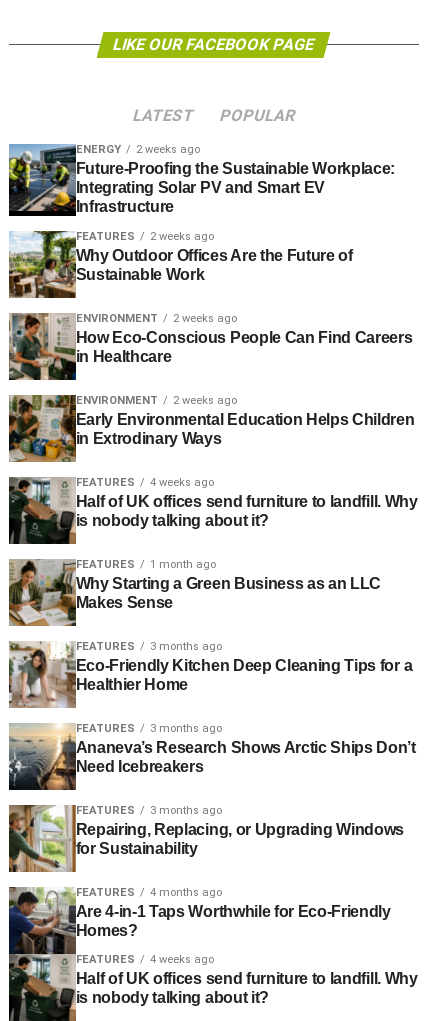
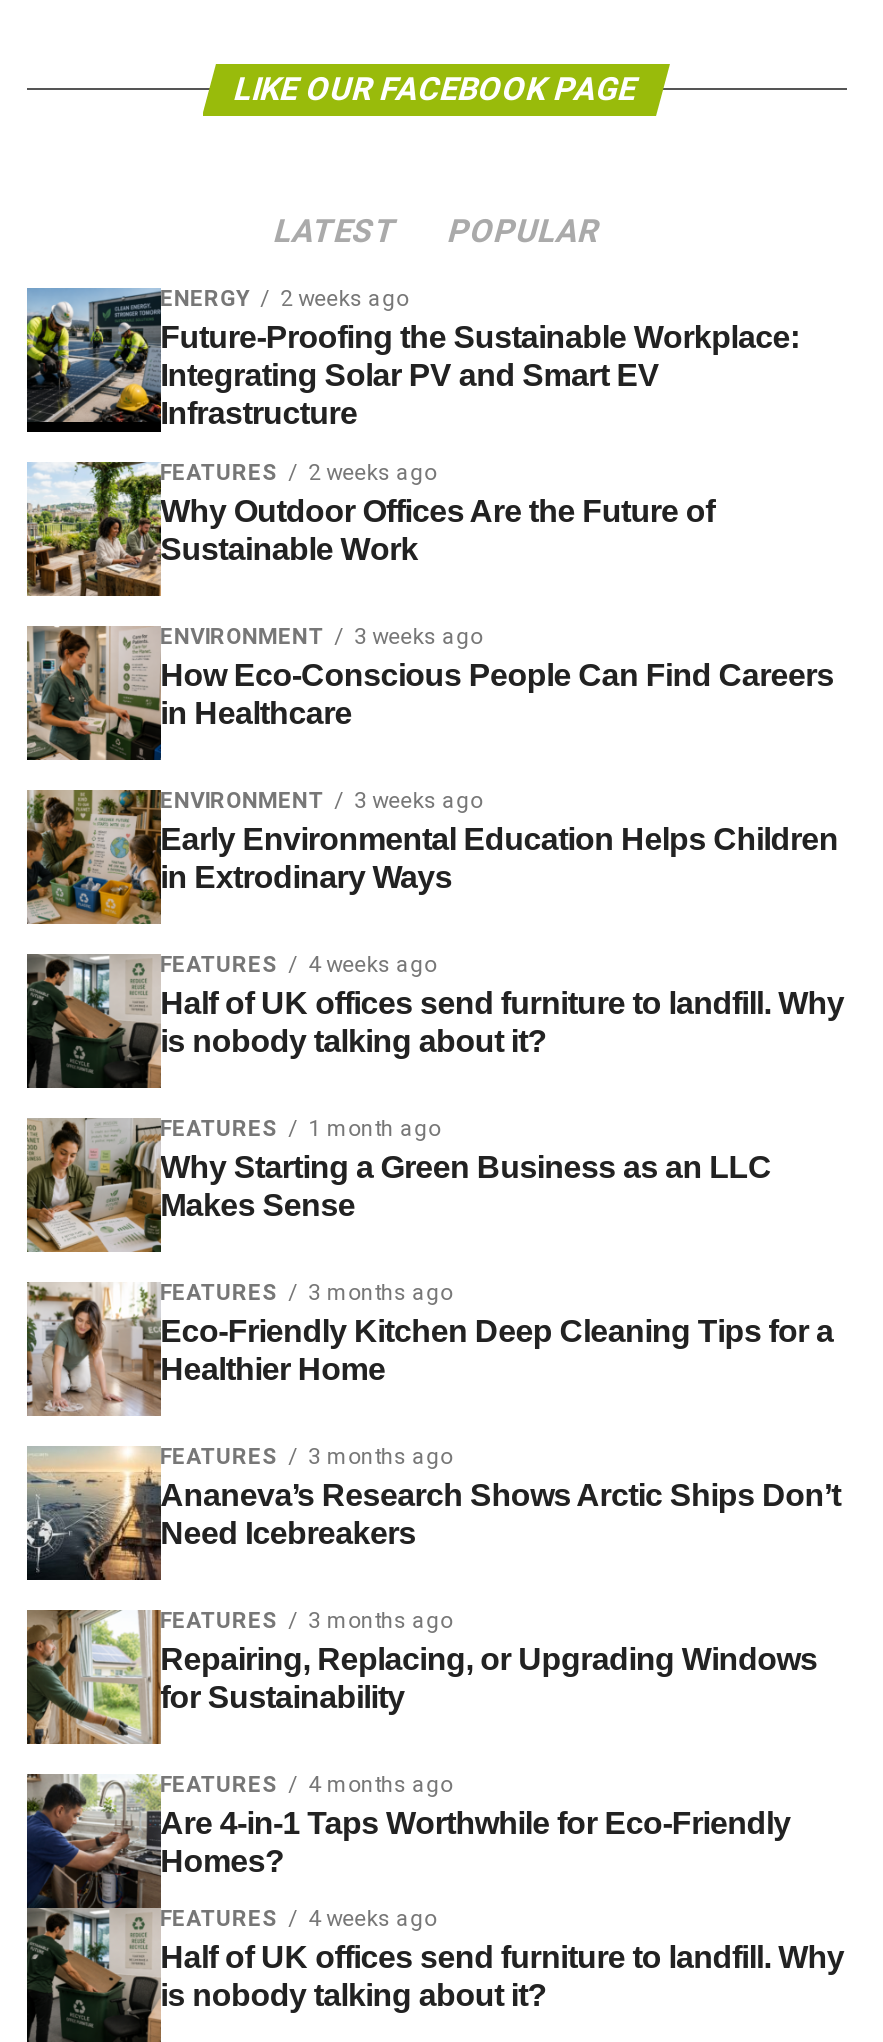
- ENVIRONMENT 2 weeks ago
+ ENVIRONMENT 3 weeks ago

- ENVIRONMENT 2 weeks ago
+ ENVIRONMENT 3 weeks ago
